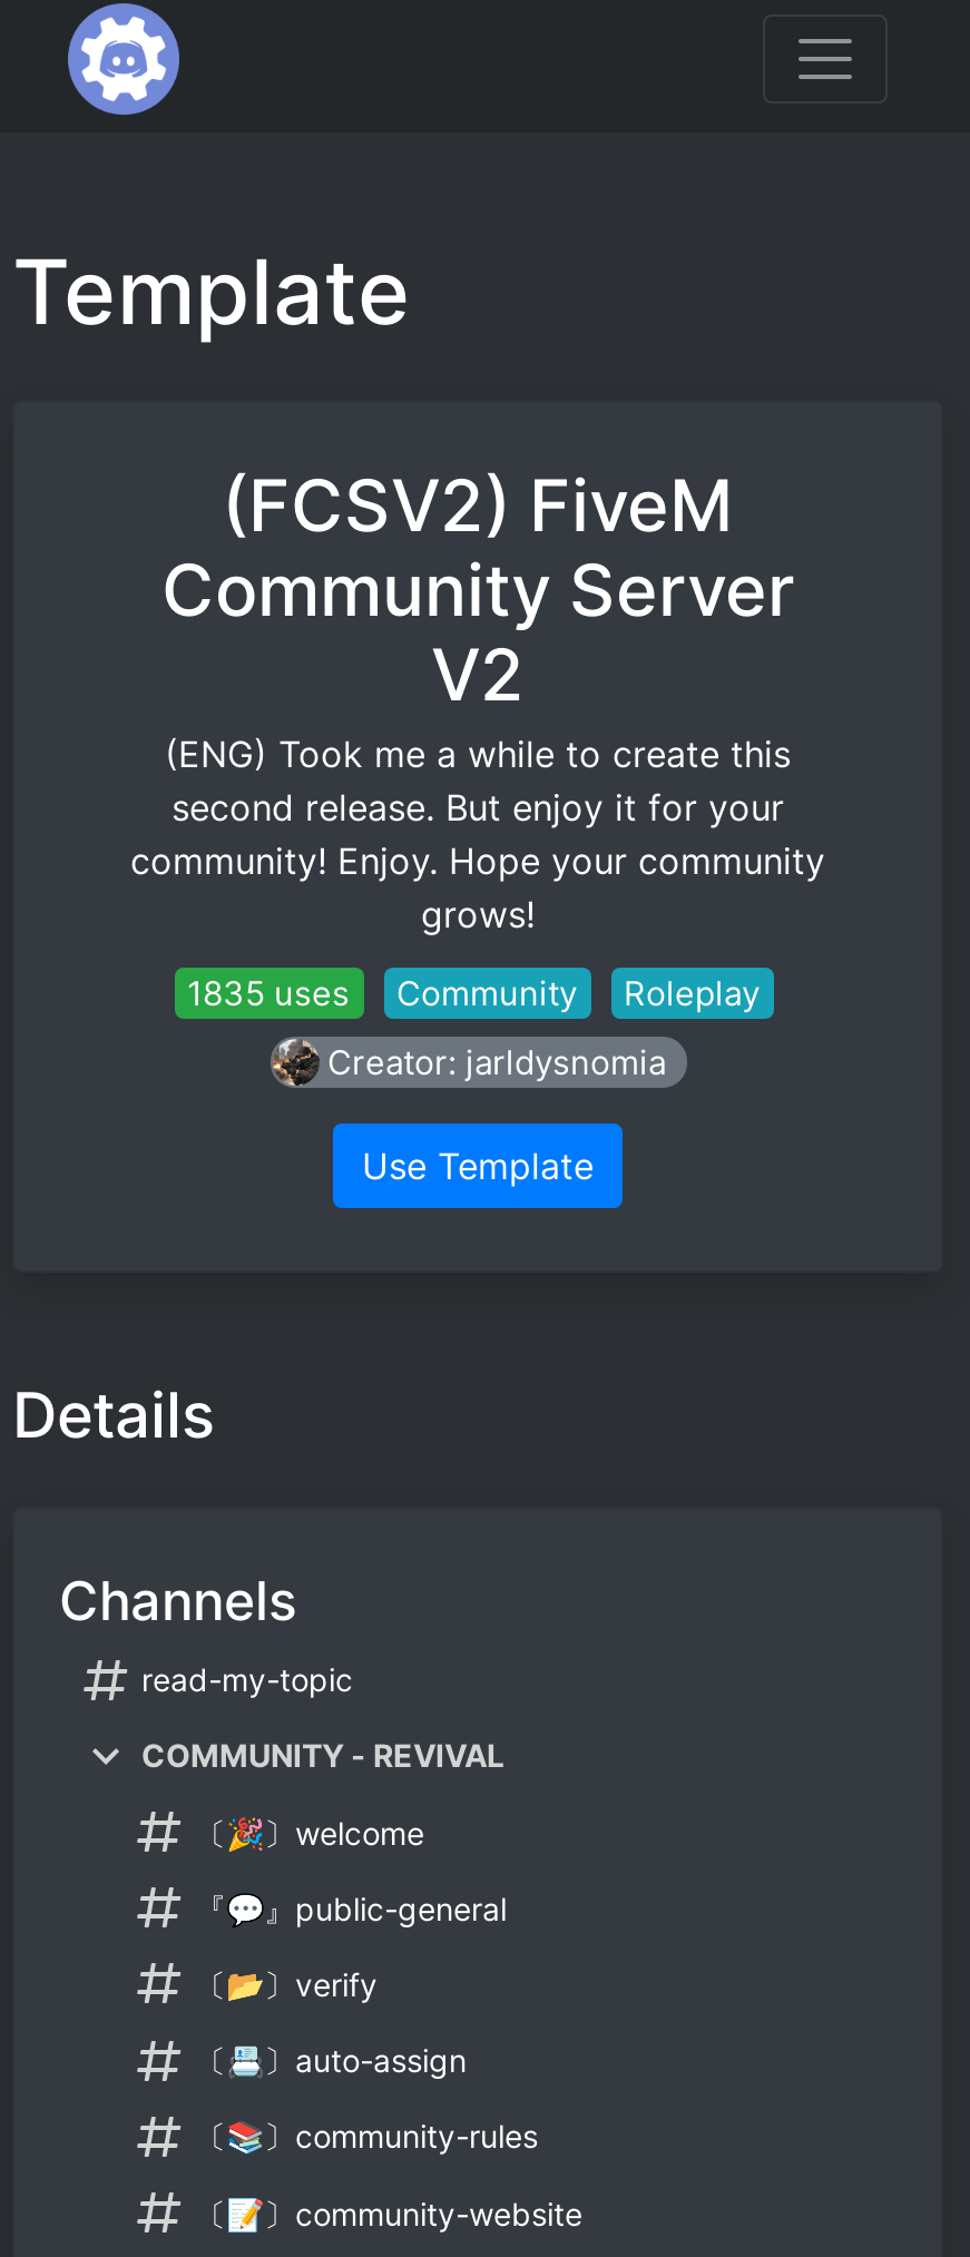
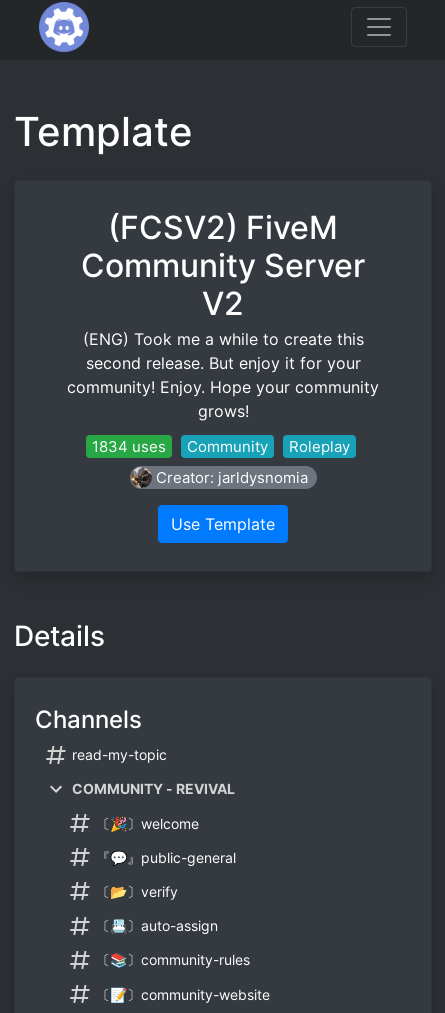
- 1835 uses Community Roleplay
+ 1834 uses Community Roleplay
